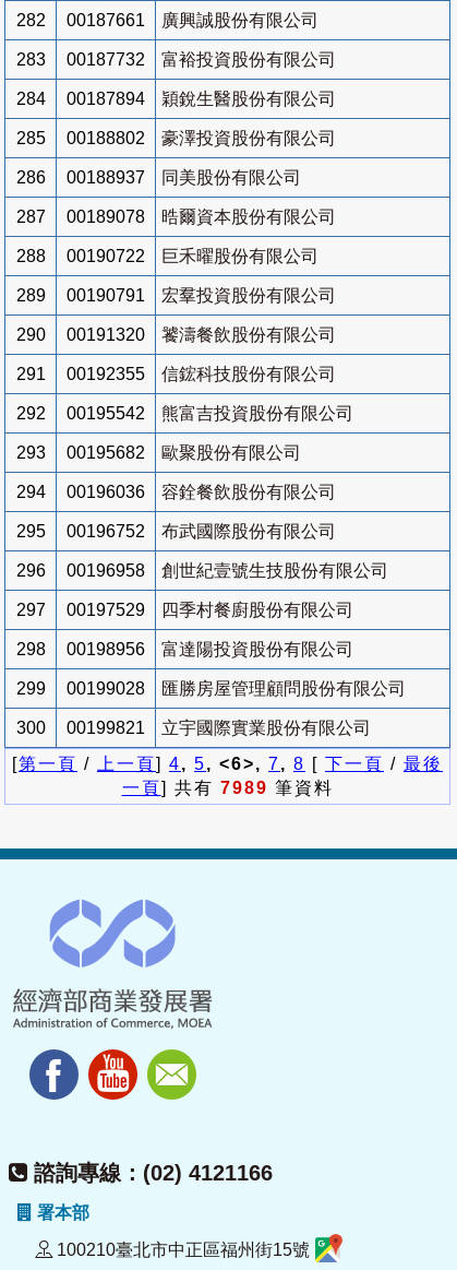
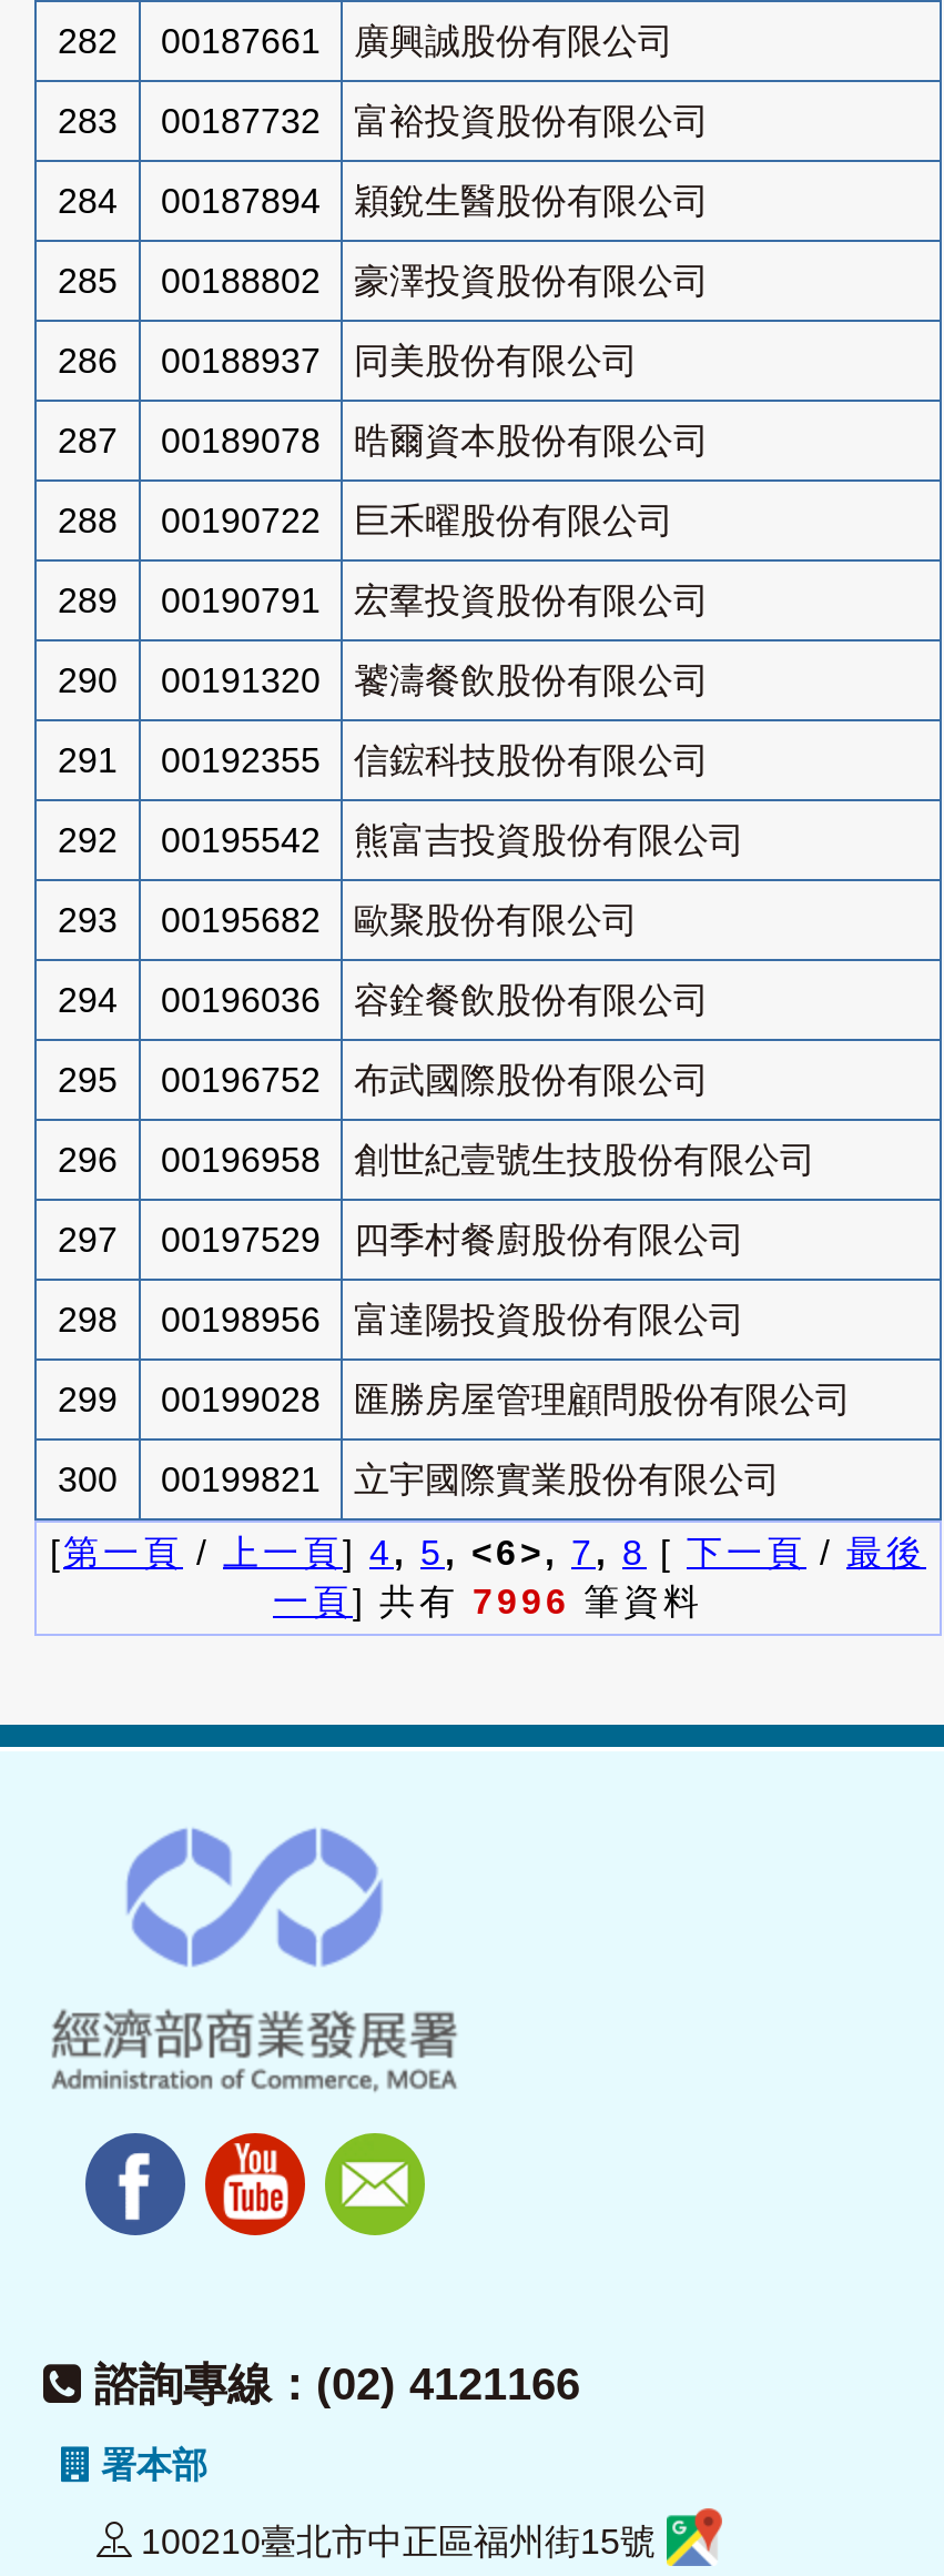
- 一頁] 共有7989筆資料
+ 一頁] 共有7996筆資料
